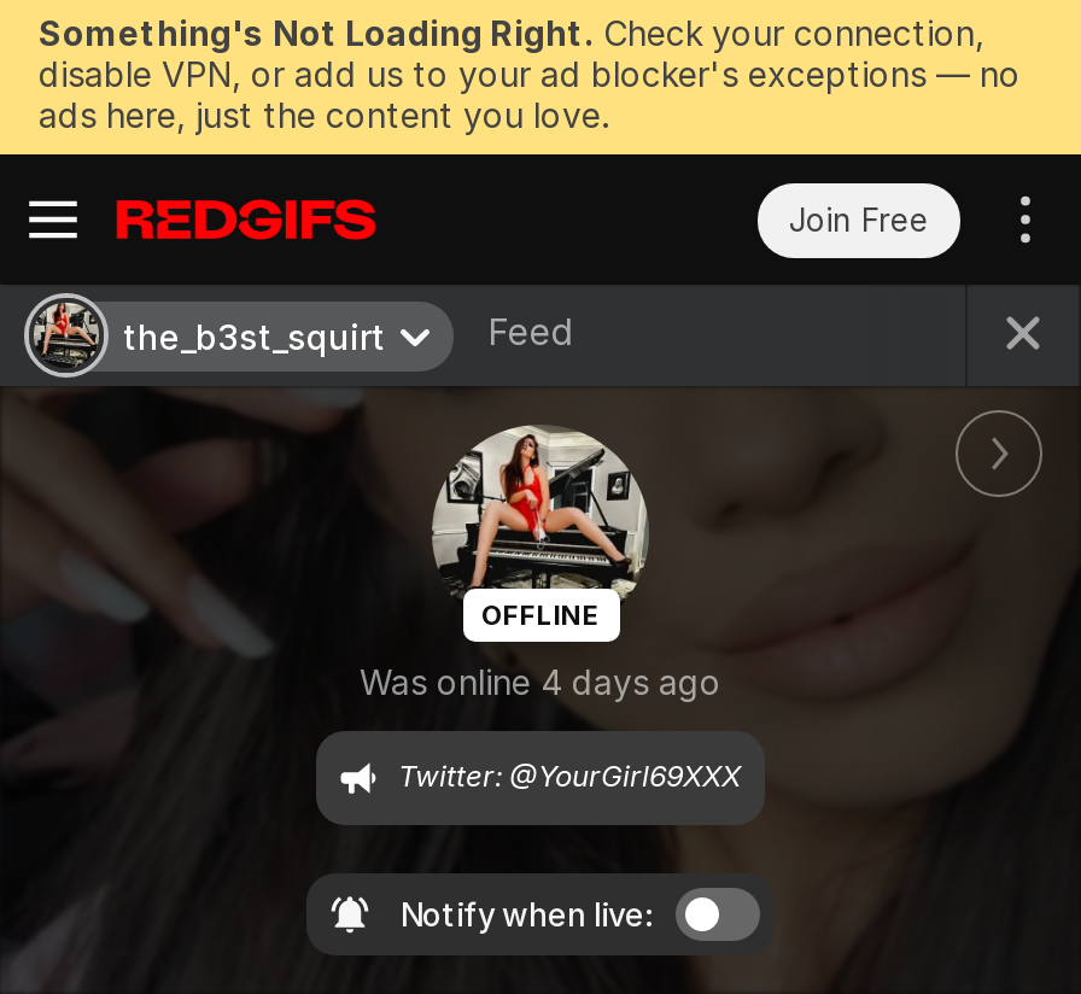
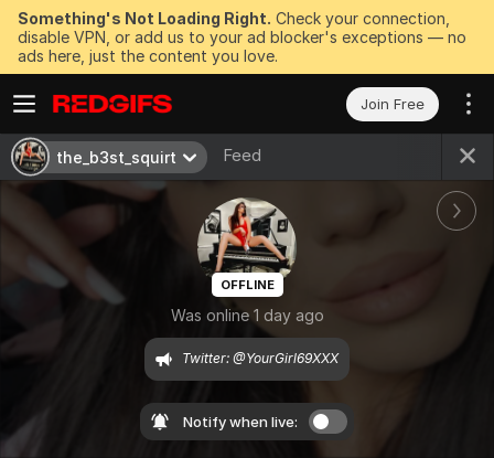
- Was online 4 days ago
+ Was online 1 day ago
